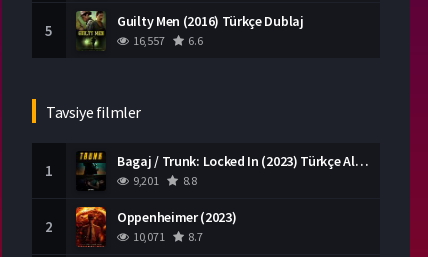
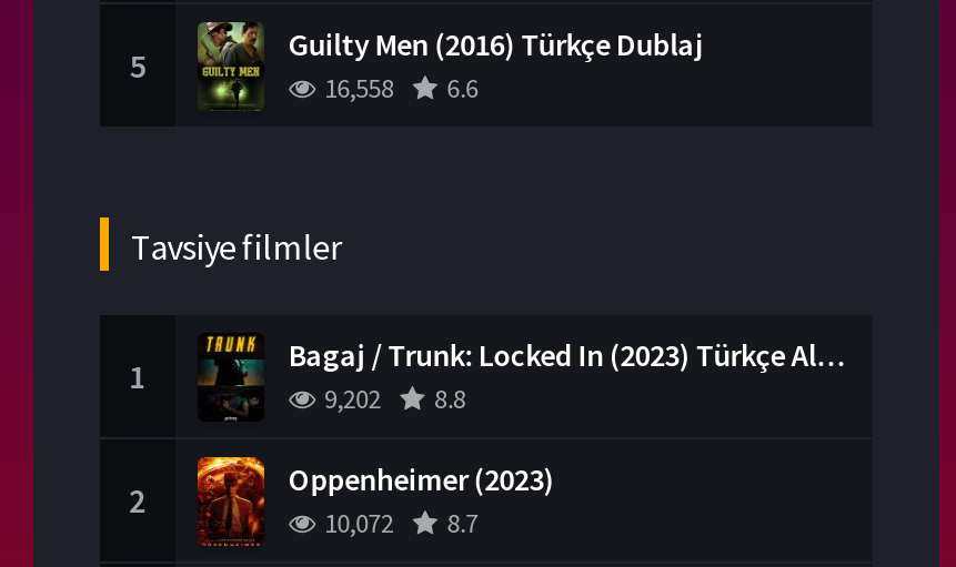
- 16,557 6.6
+ 16,558 6.6

- 9,201 8.8
+ 9,202 8.8

- 10,071 8.7
+ 10,072 8.7
